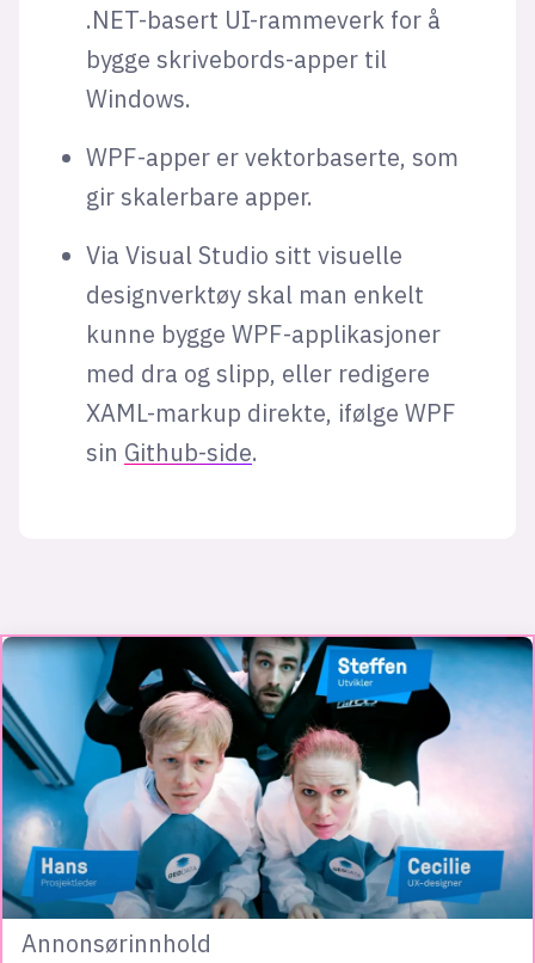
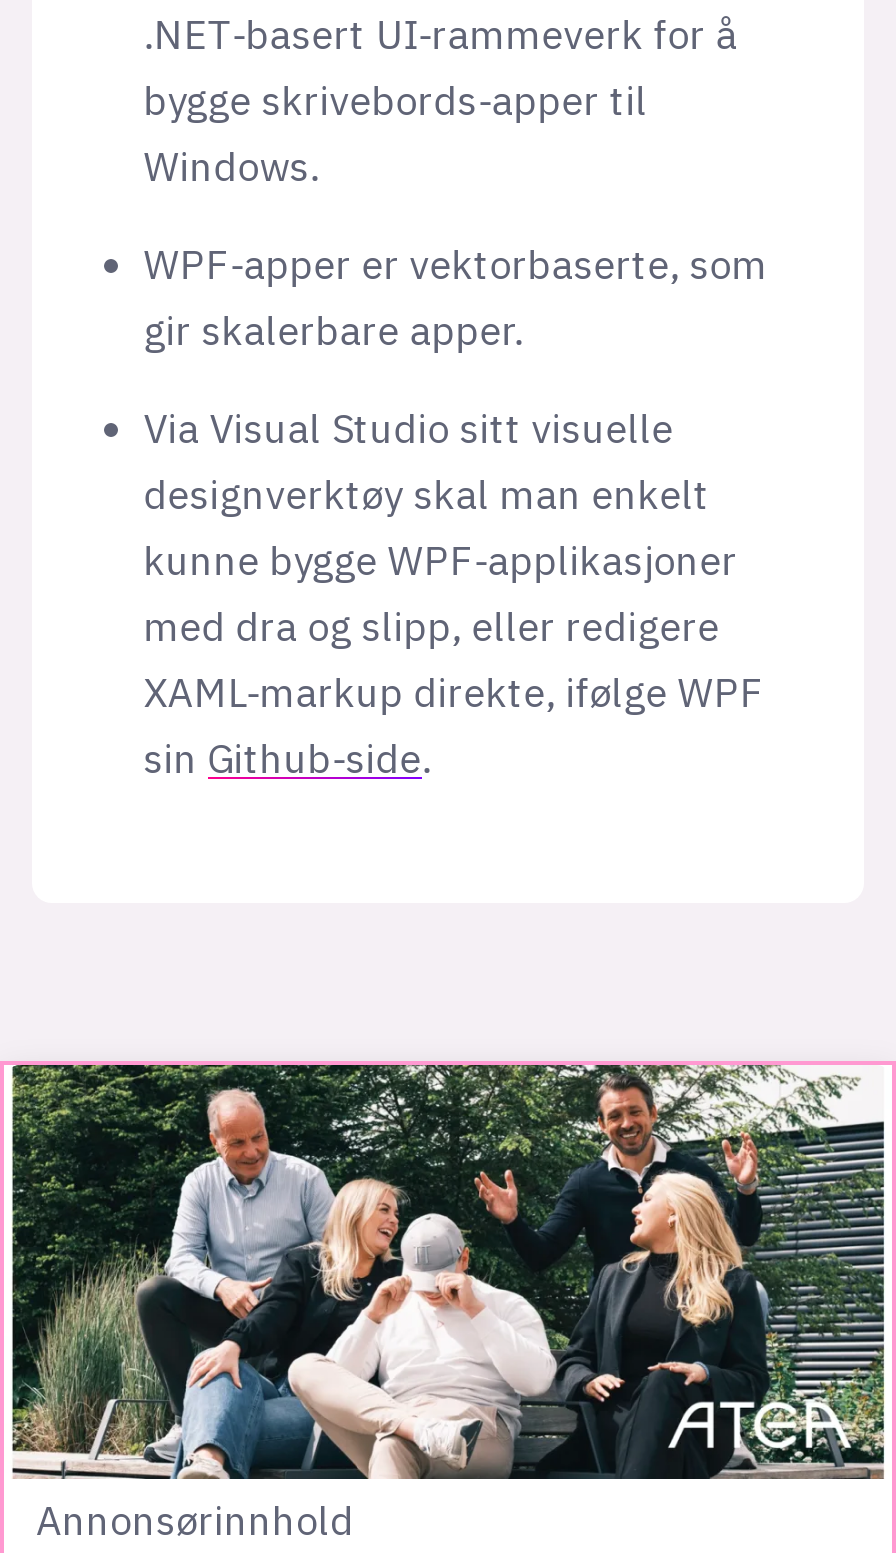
- [image]
+ [image]
